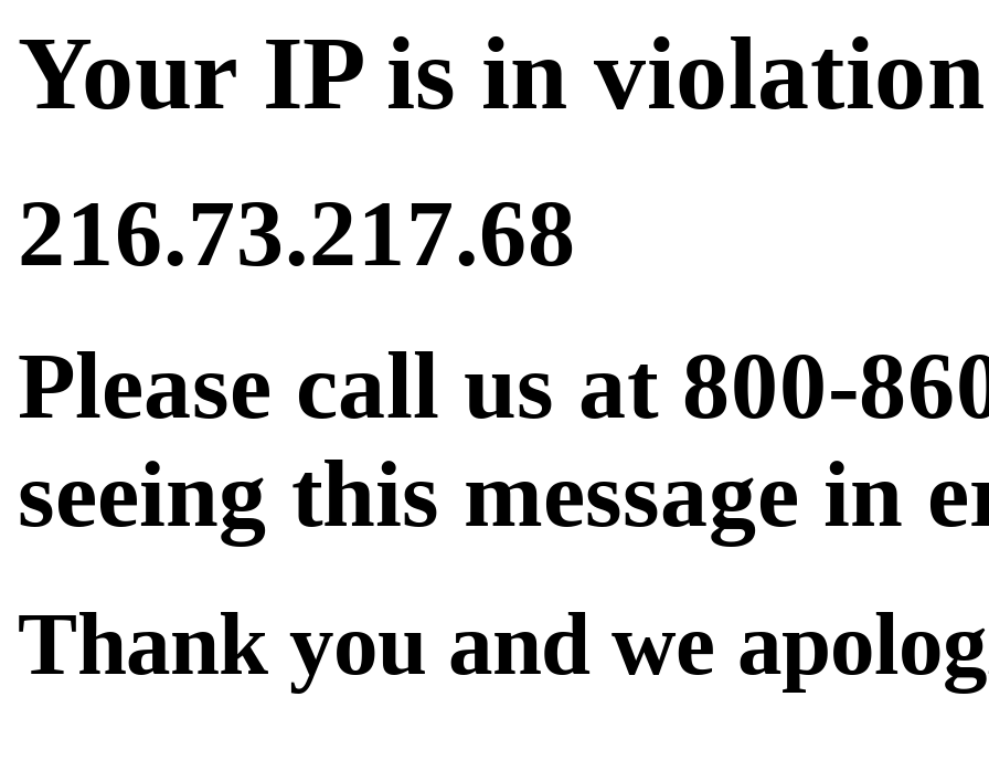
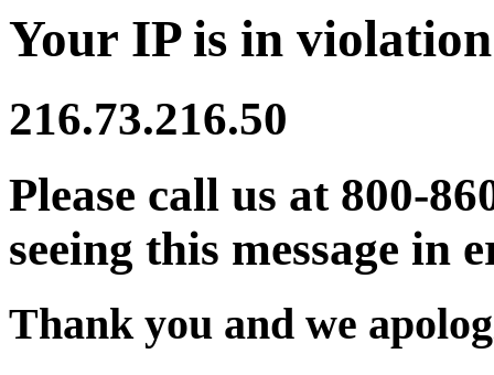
- 216.73.217.68
+ 216.73.216.50
